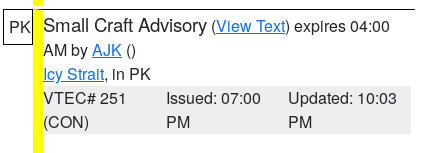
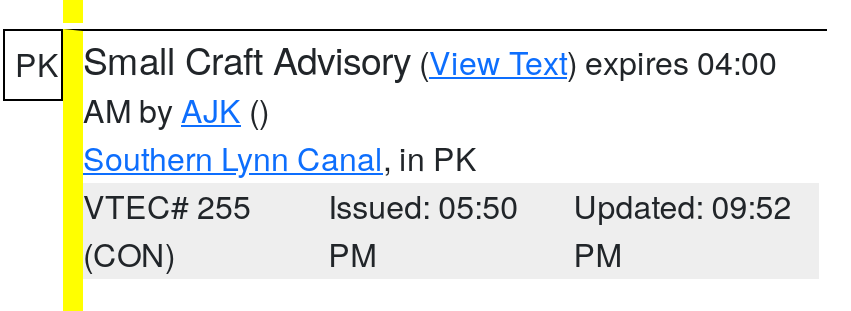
- Icy Strait, in PK
- VTEC# 251
+ Southern Lynn Canal, in PK
+ VTEC# 255

- Issued: 07:00
+ Issued: 05:50

- Updated: 10:03
+ Updated: 09:52
